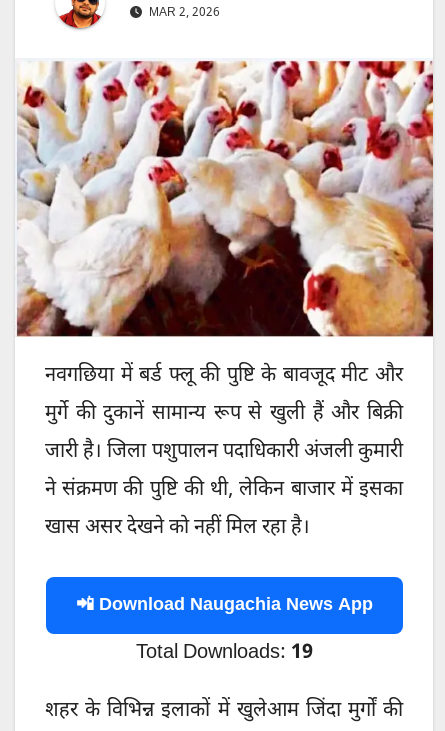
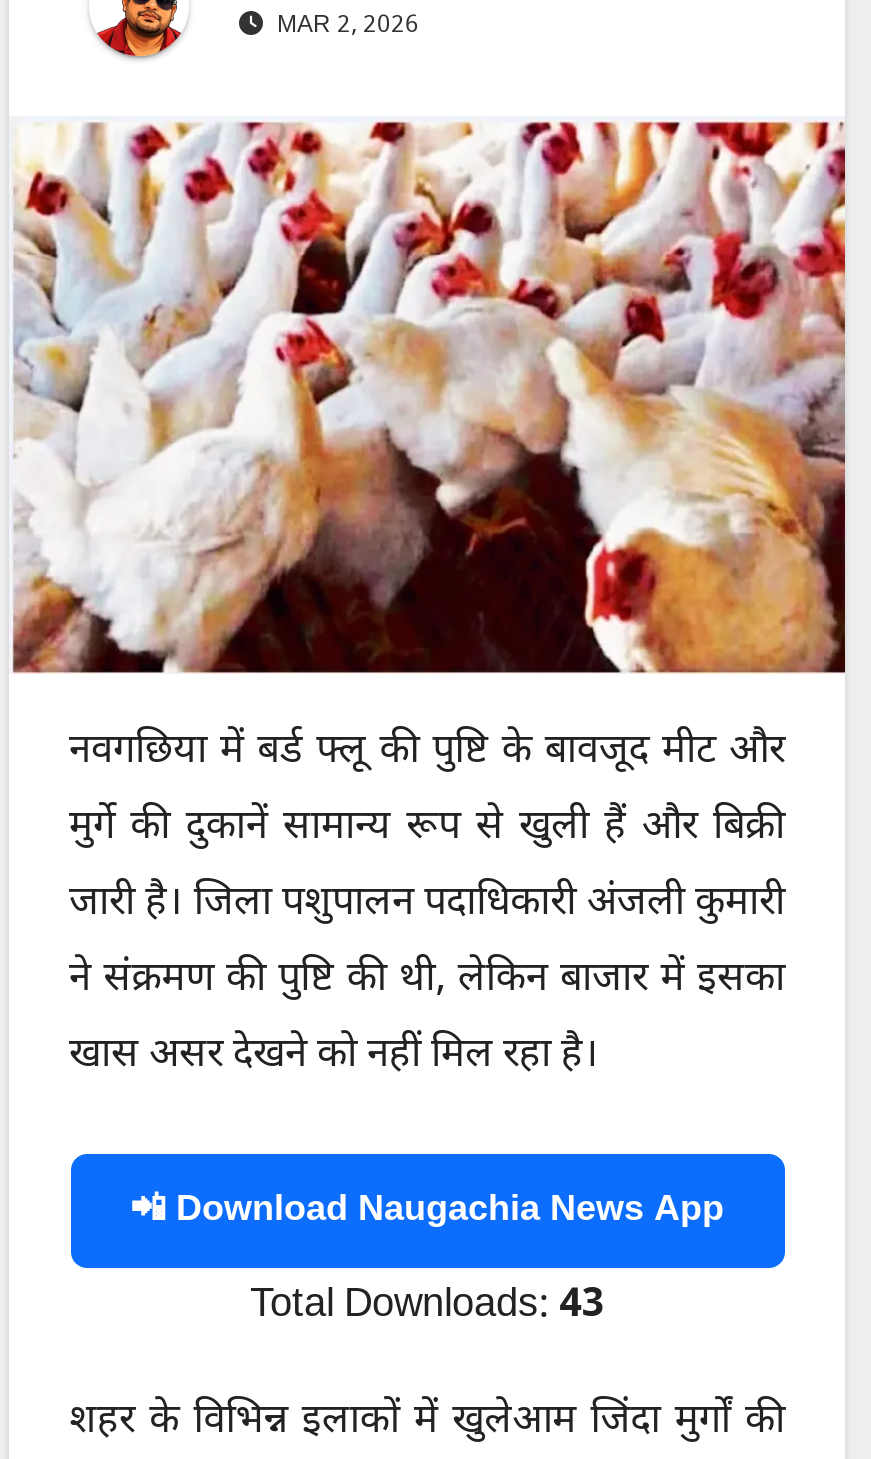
- Total Downloads: 19
+ Total Downloads: 43
